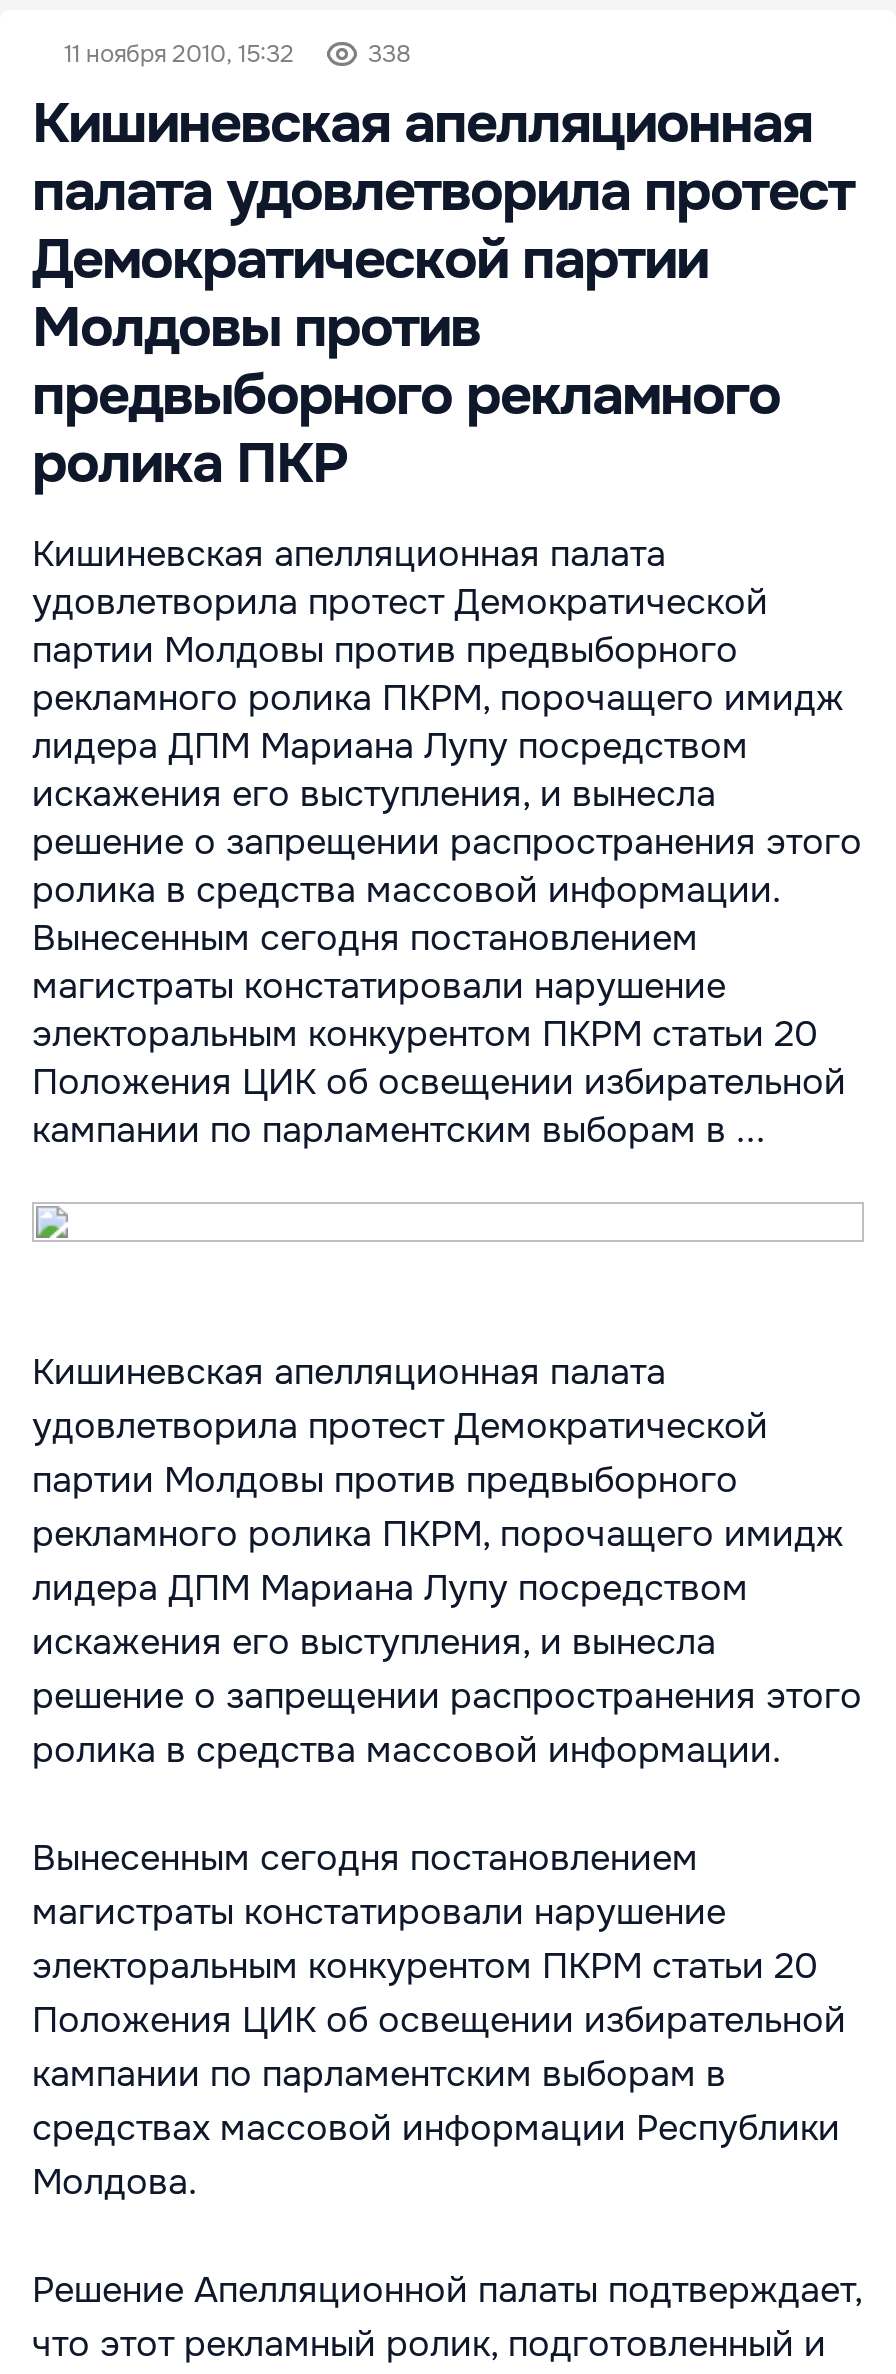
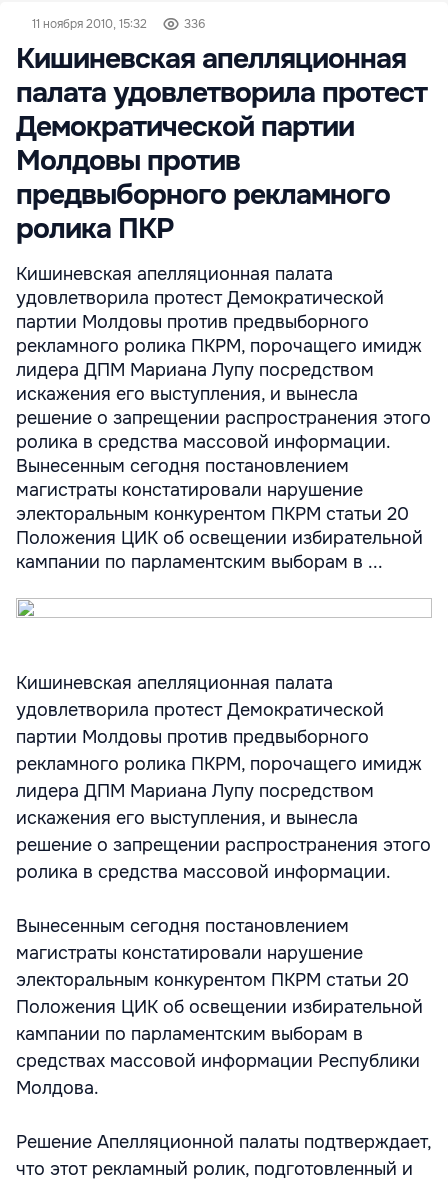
- 338
+ 336
